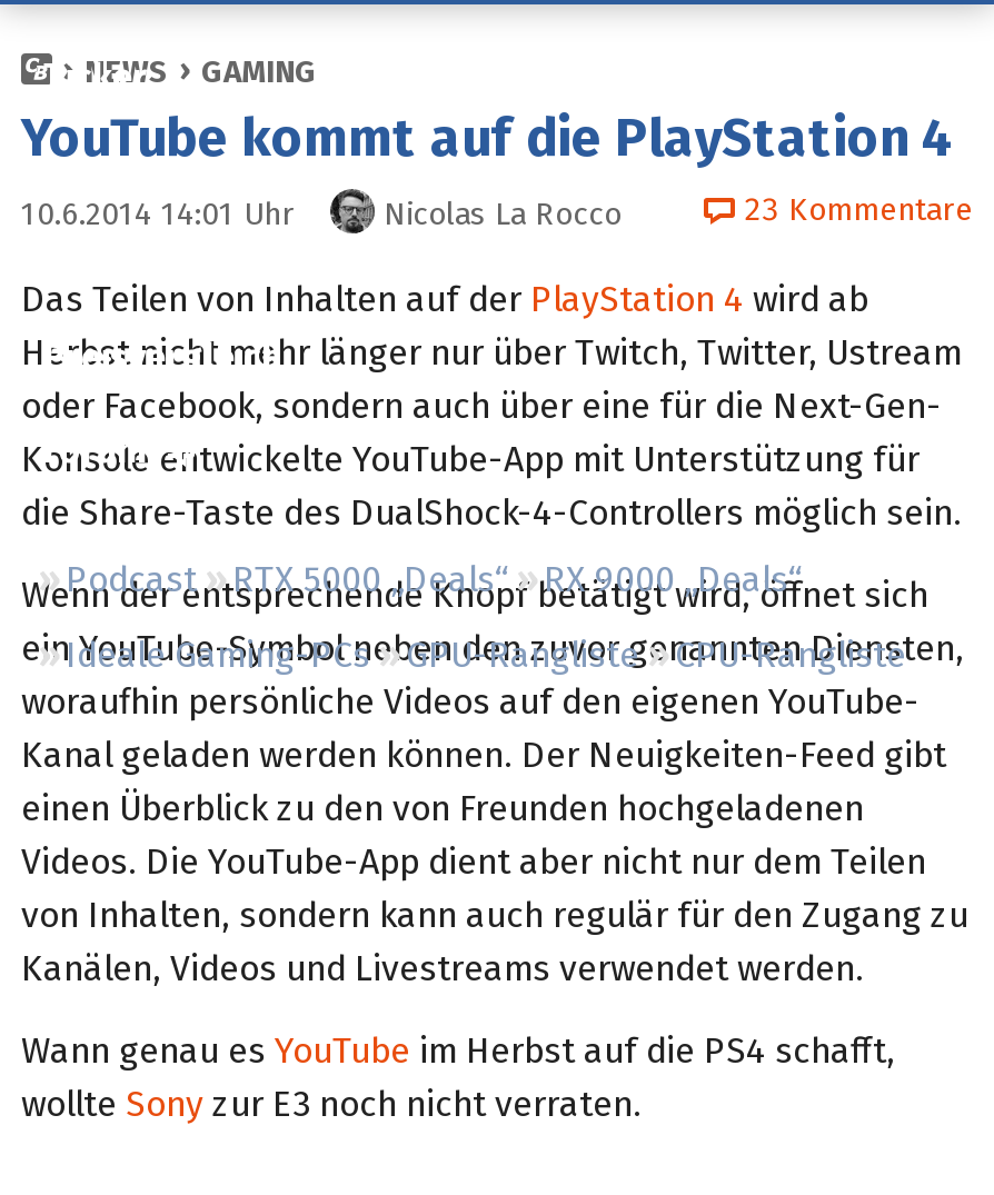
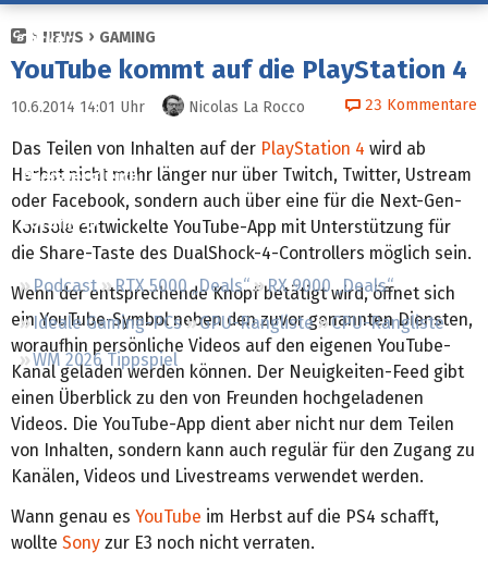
+ WM 2026 Tippspiel
